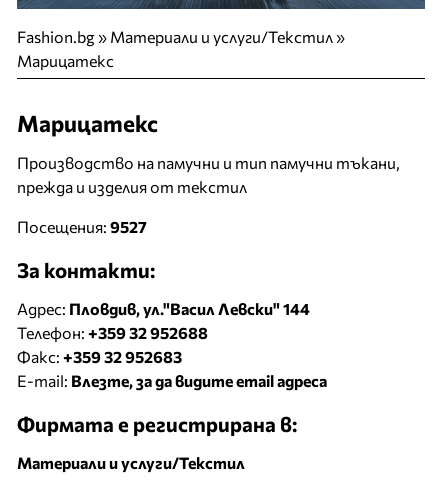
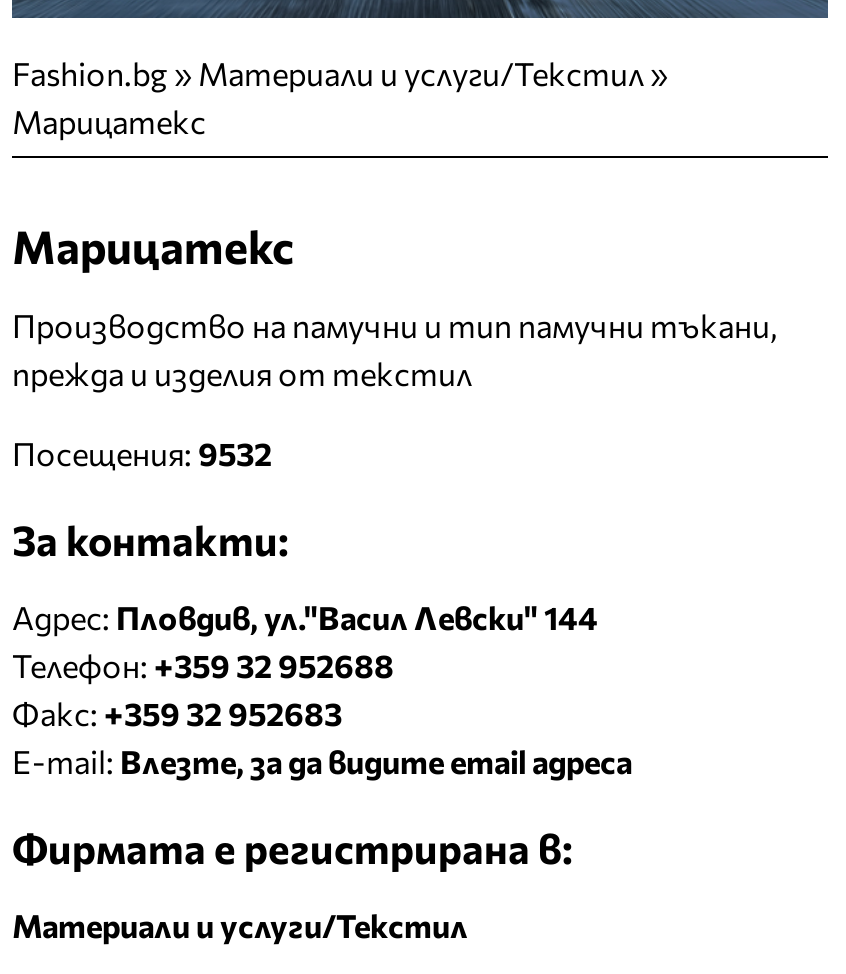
- Посещения: 9527
+ Посещения: 9532
